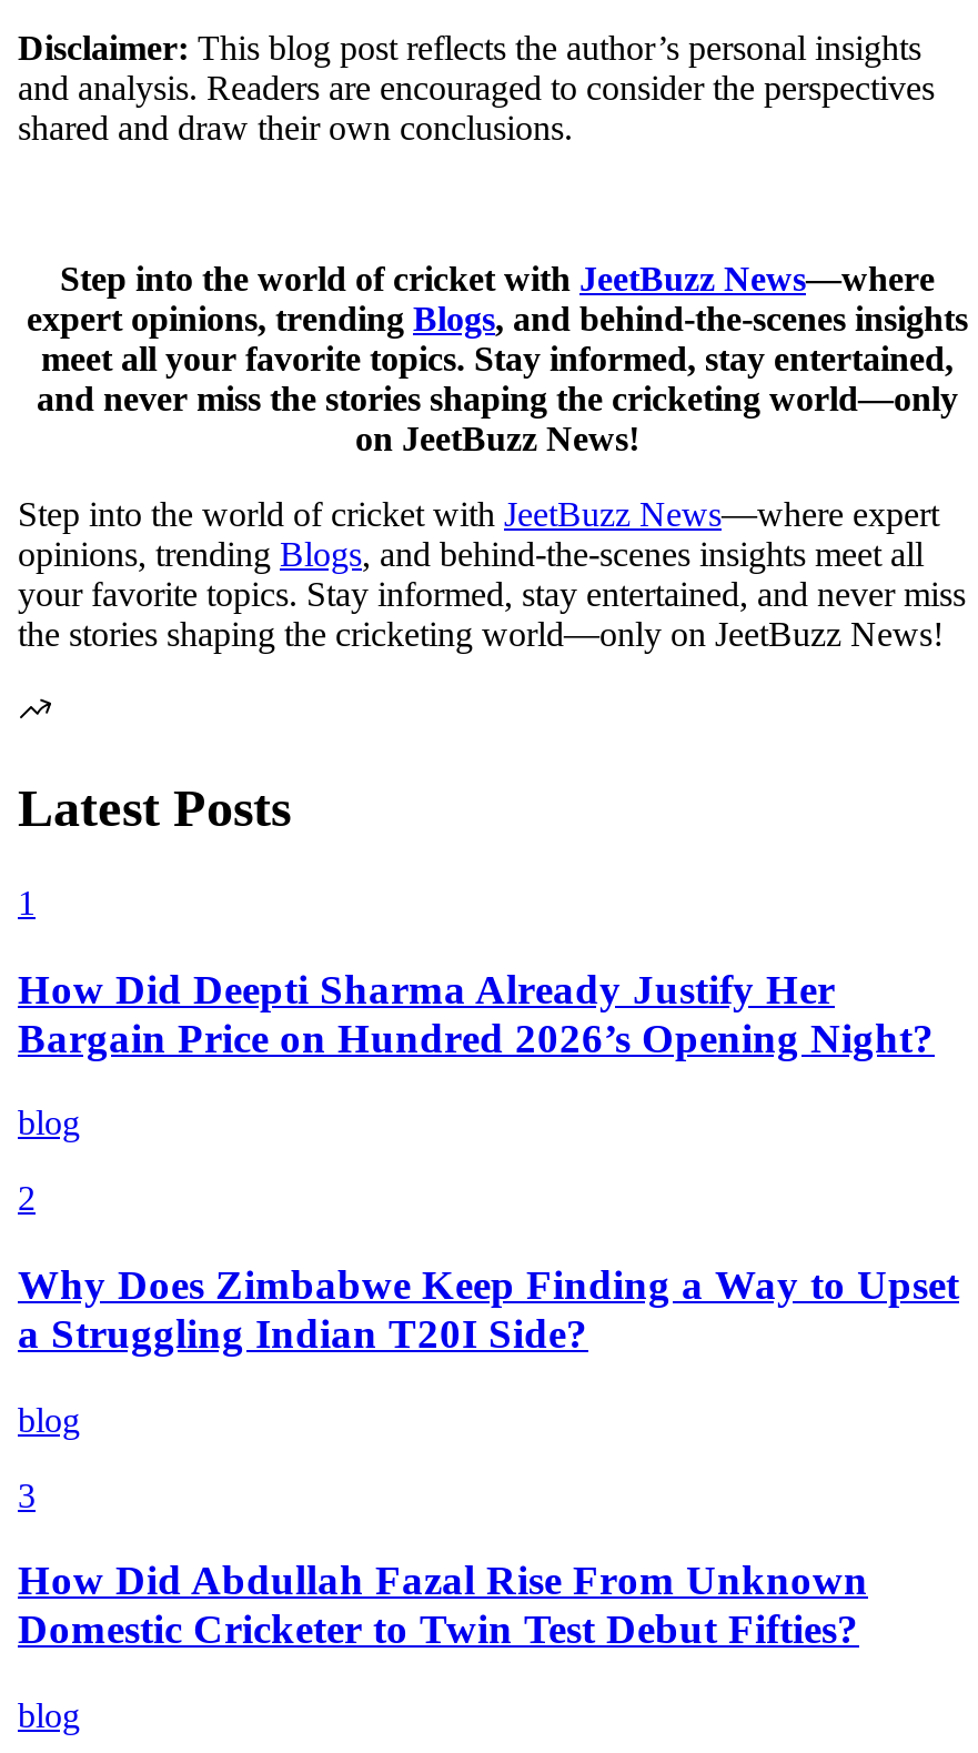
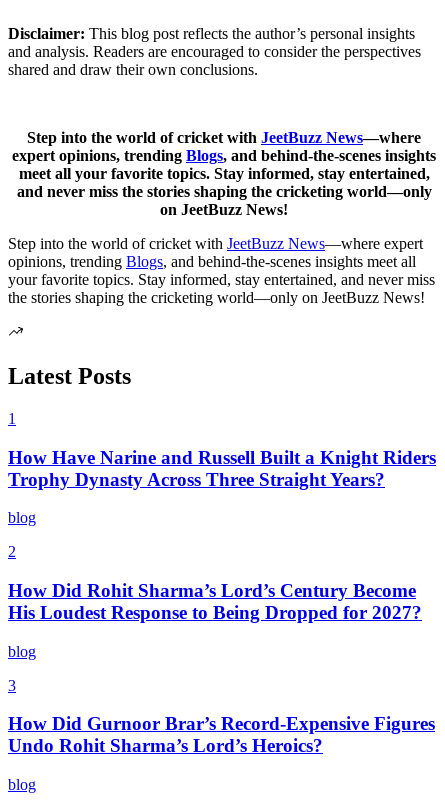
- How Did Deepti Sharma Already Justify Her
- Bargain Price on Hundred 2026’s Opening Night?
+ How Have Narine and Russell Built a Knight Riders
+ Trophy Dynasty Across Three Straight Years?

- Why Does Zimbabwe Keep Finding a Way to Upset
- a Struggling Indian T20I Side?
+ How Did Rohit Sharma’s Lord’s Century Become
+ His Loudest Response to Being Dropped for 2027?

- How Did Abdullah Fazal Rise From Unknown
- Domestic Cricketer to Twin Test Debut Fifties?
+ How Did Gurnoor Brar’s Record-Expensive Figures
+ Undo Rohit Sharma’s Lord’s Heroics?
